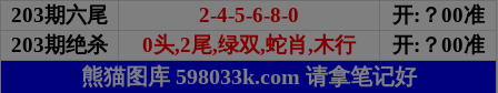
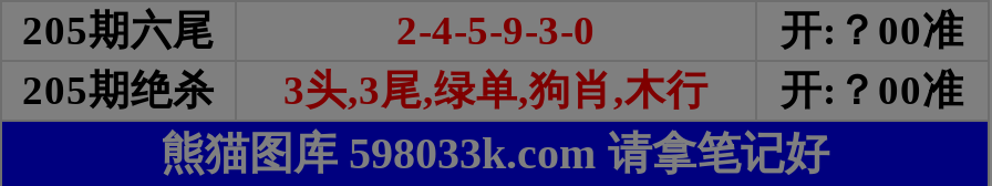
- 203期六尾
+ 205期六尾

- 2-4-5-6-8-0
+ 2-4-5-9-3-0

- 203期绝杀
+ 205期绝杀

- 0头,2尾,绿双,蛇肖,木行
+ 3头,3尾,绿单,狗肖,木行
